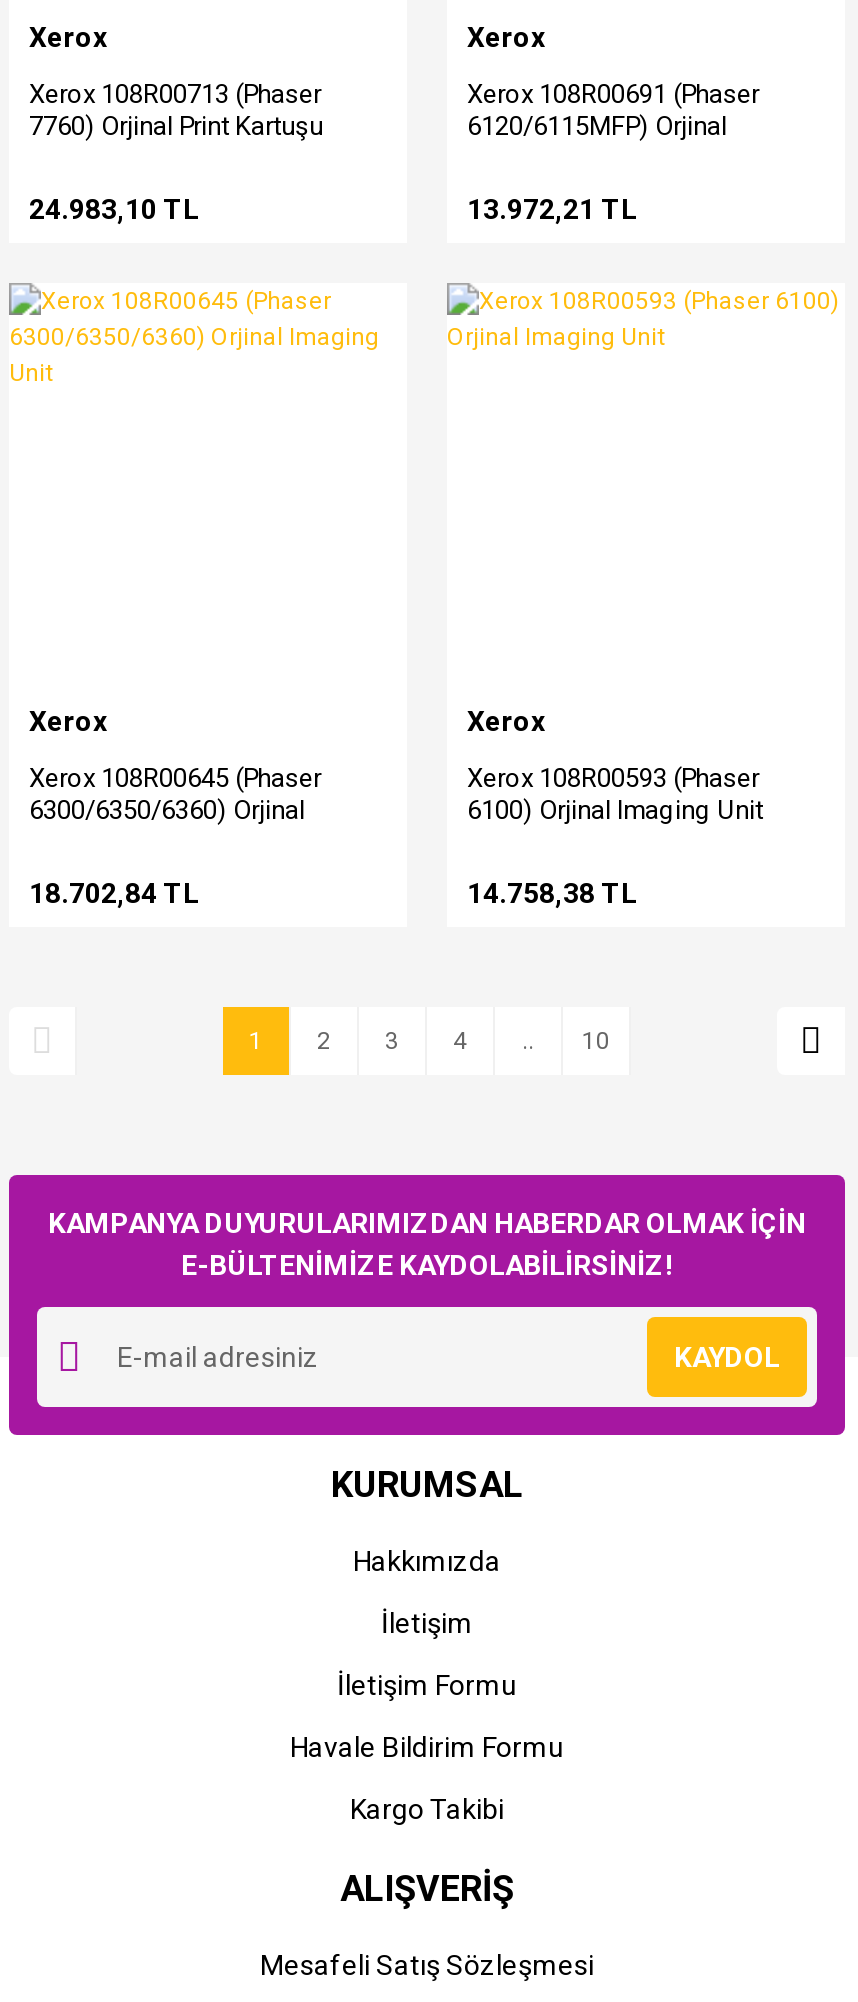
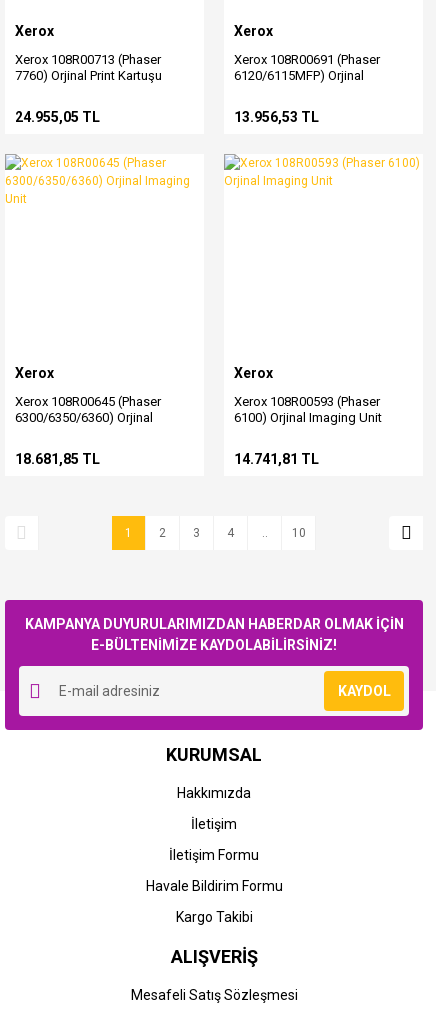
- 24.983,10 TL
+ 24.955,05 TL

- 13.972,21 TL
+ 13.956,53 TL

- 18.702,84 TL
+ 18.681,85 TL

- 14.758,38 TL
+ 14.741,81 TL
